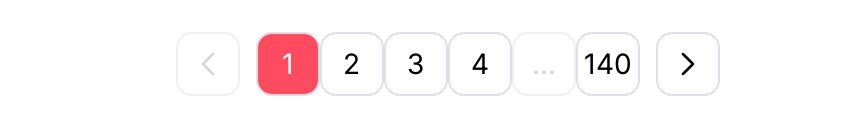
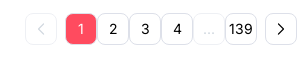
- 140
+ 139
